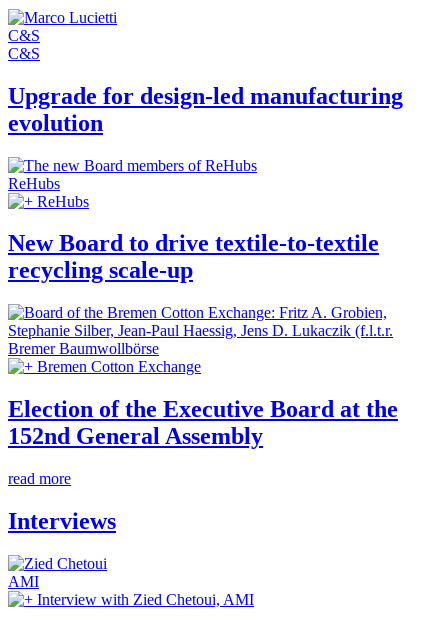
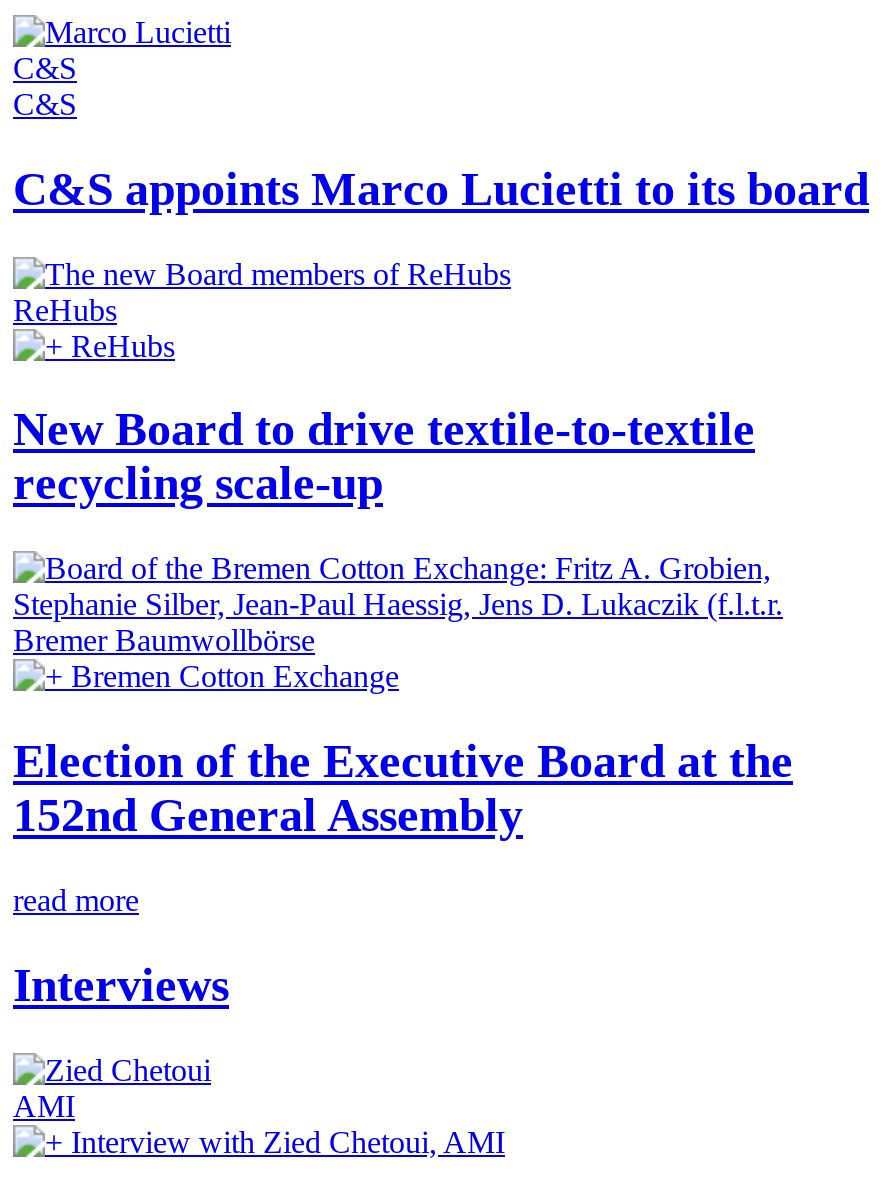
- Upgrade for design-led manufacturing
- evolution
+ C&S appoints Marco Lucietti to its board
